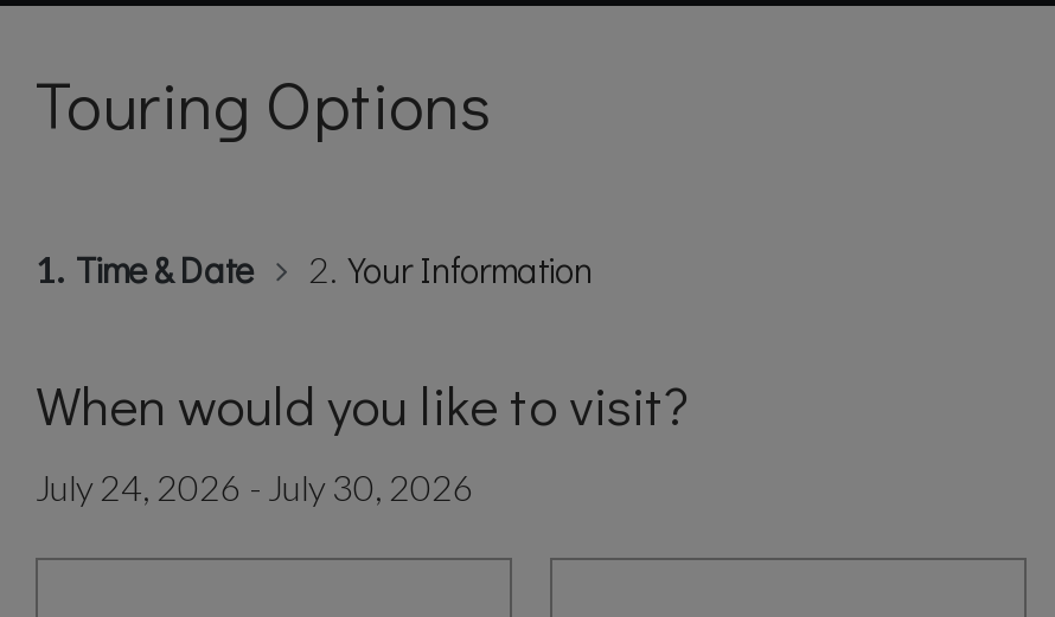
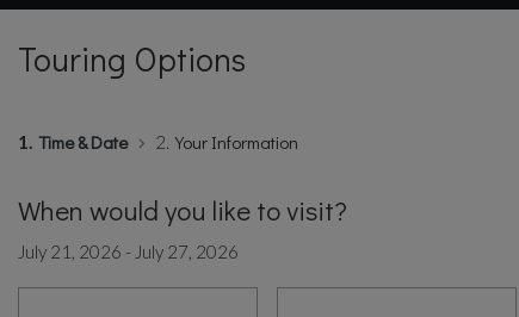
- July 24, 2026 - July 30, 2026
+ July 21, 2026 - July 27, 2026
